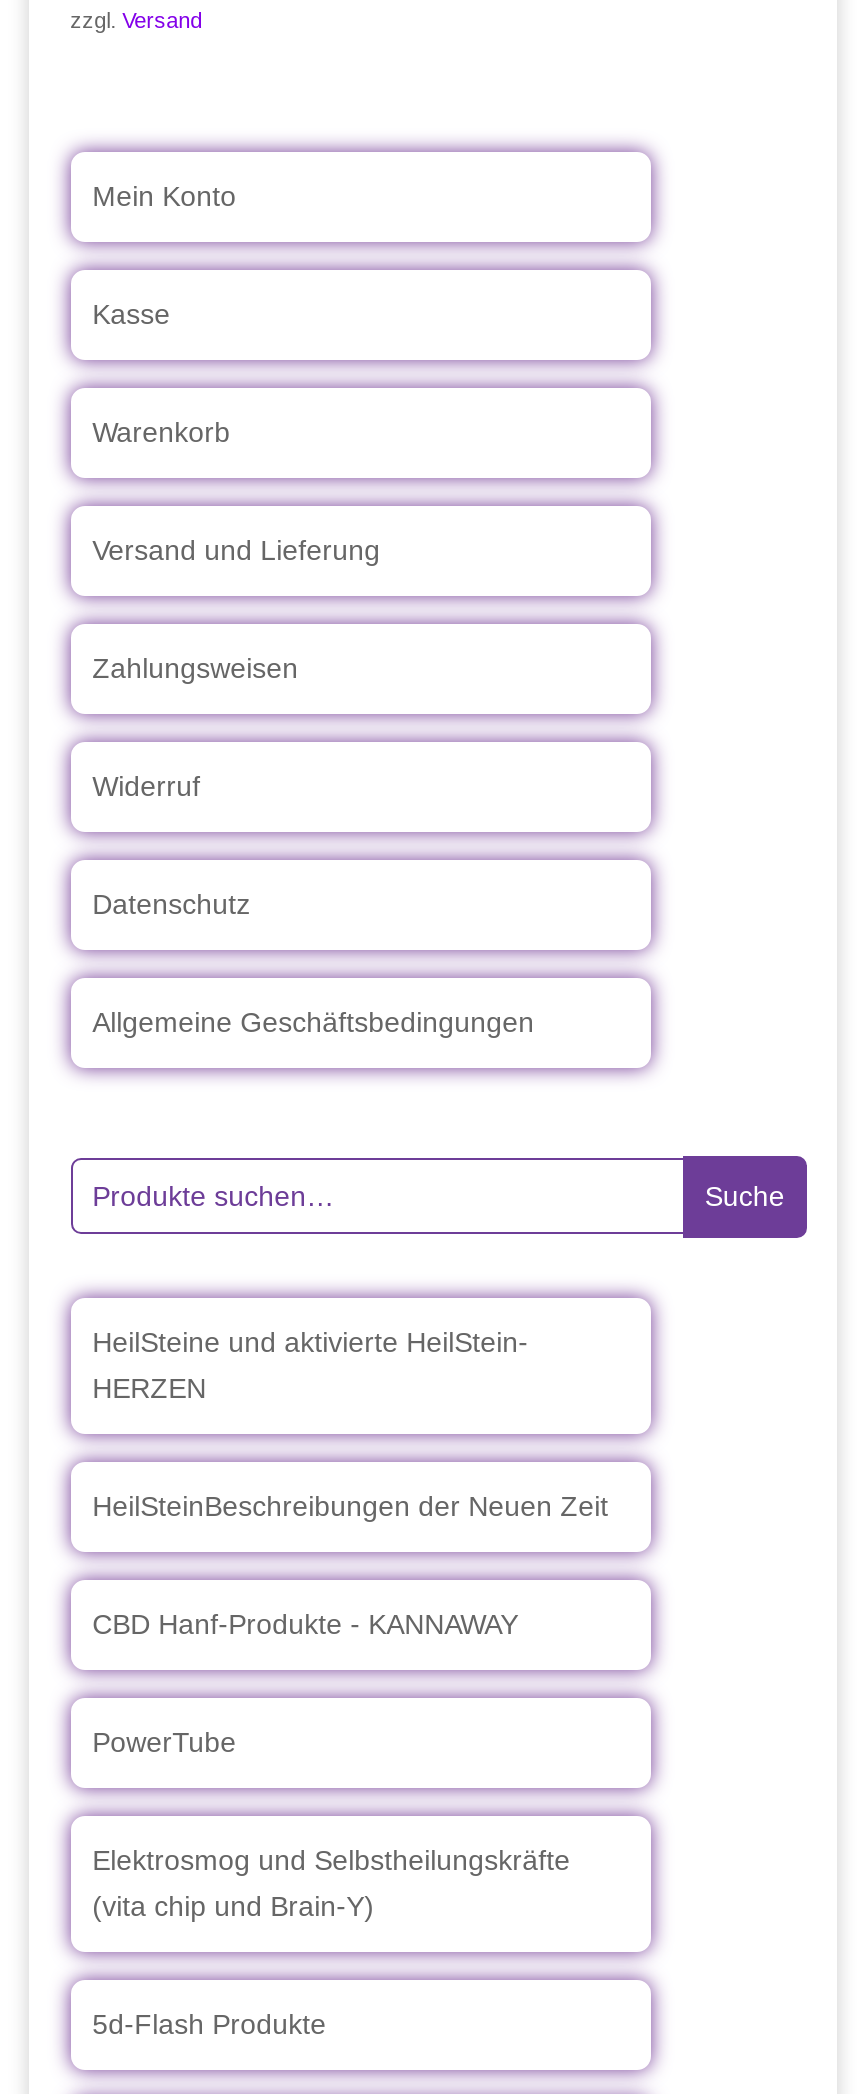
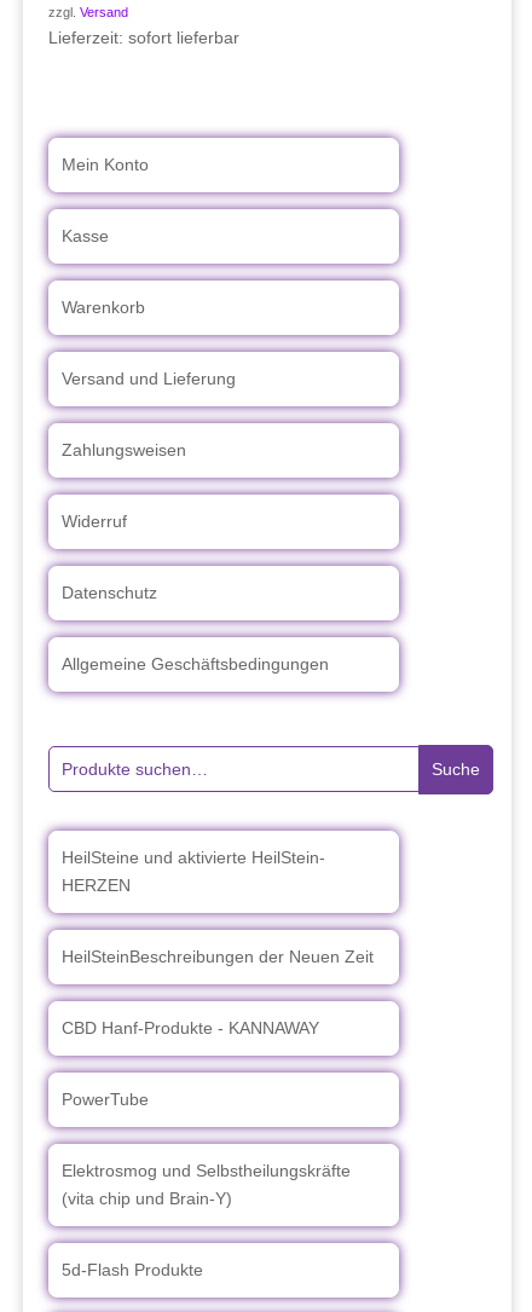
+ Lieferzeit: sofort lieferbar
